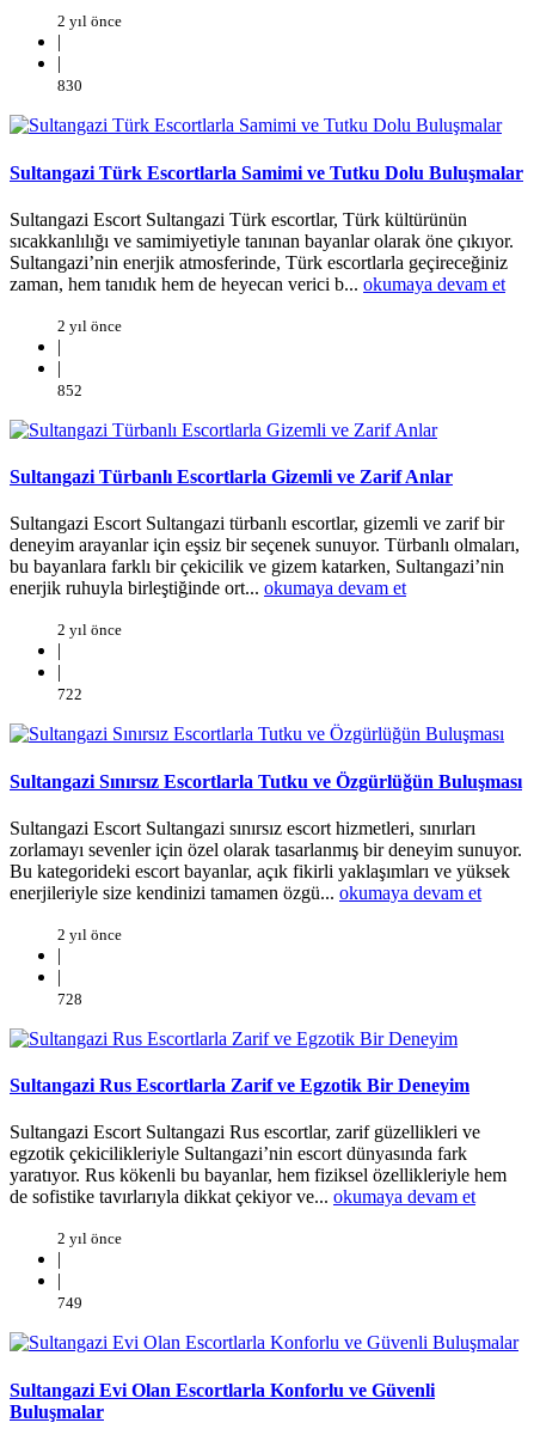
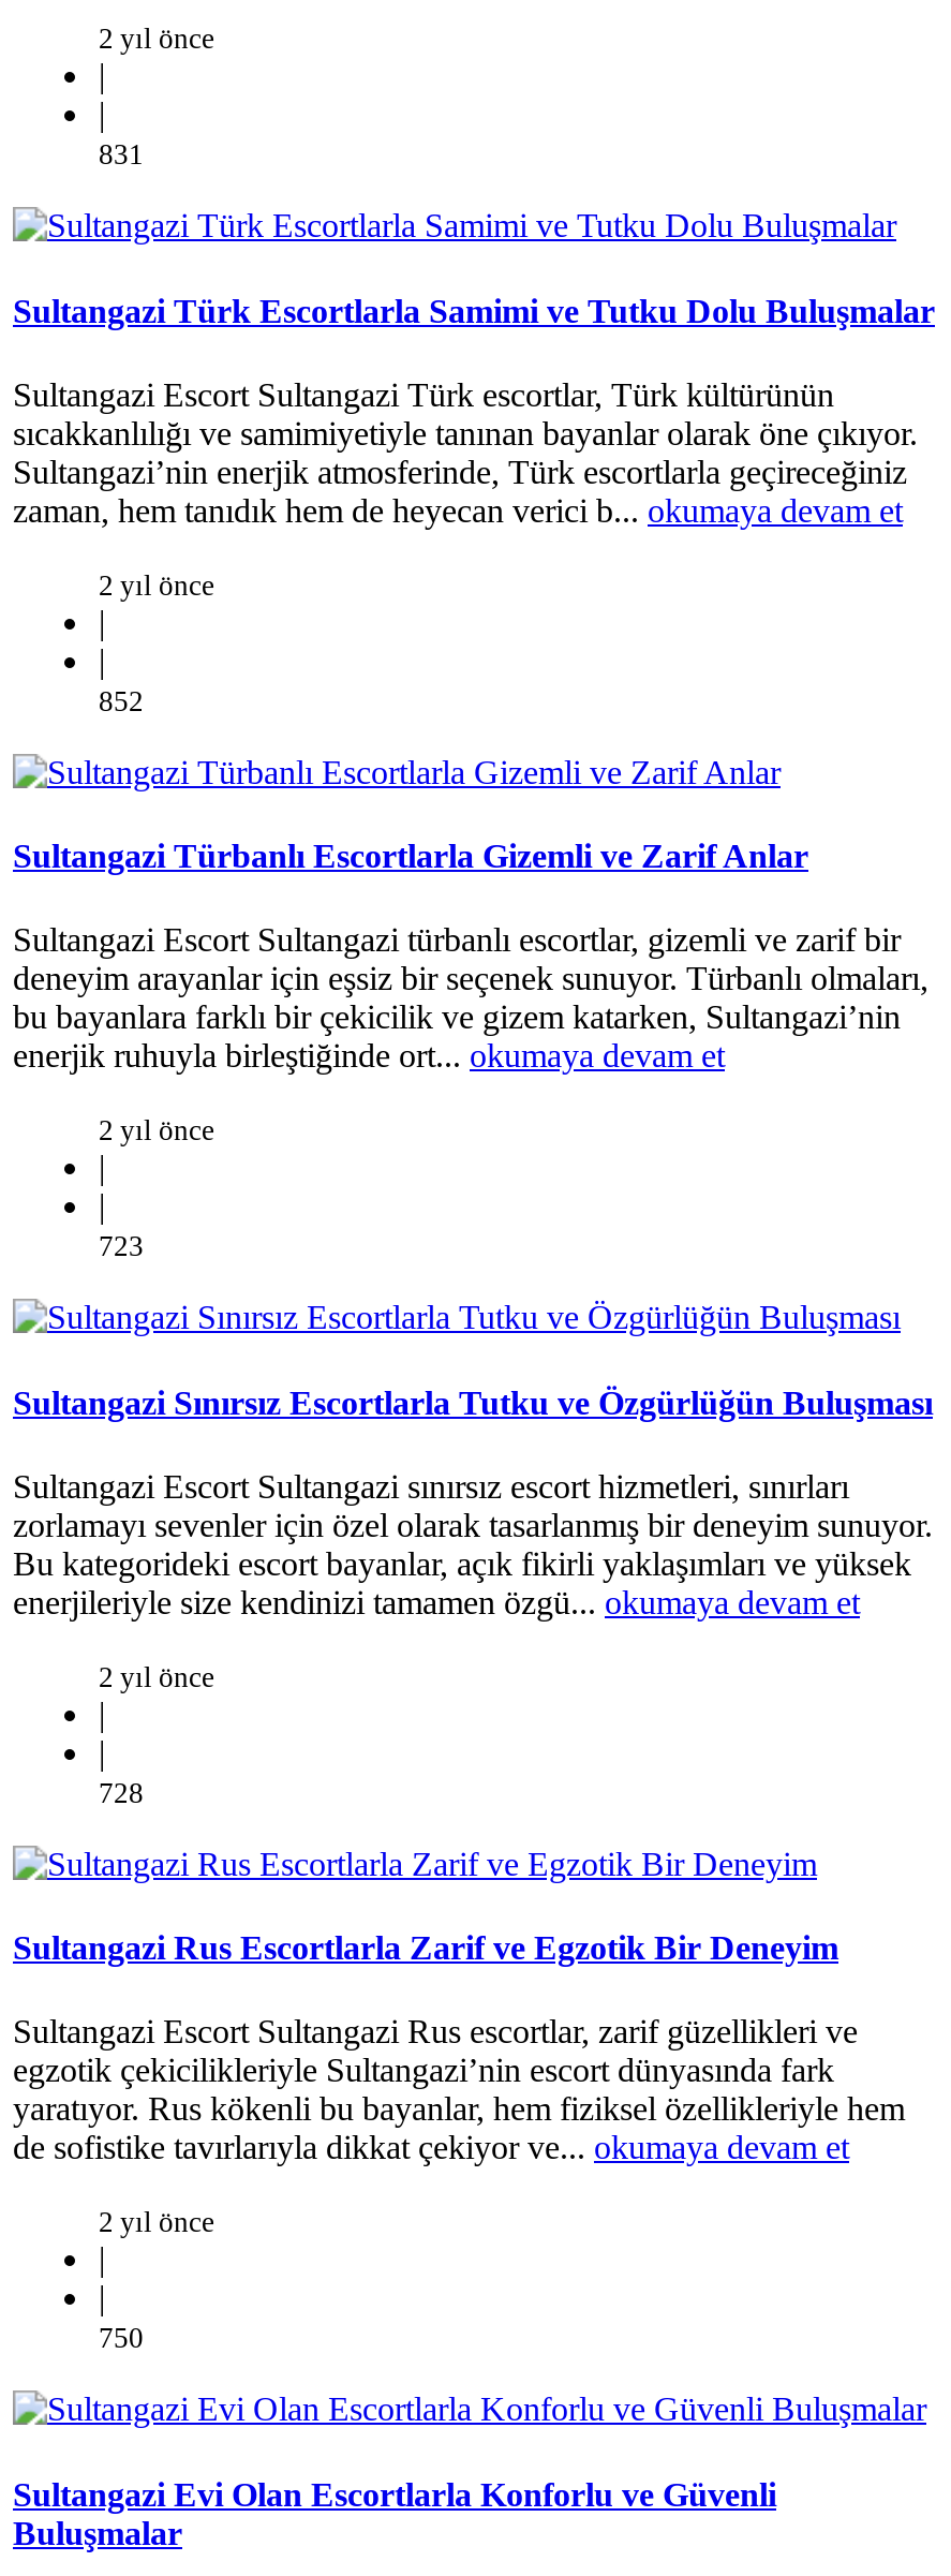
- 830
+ 831

- 722
+ 723

- 749
+ 750
